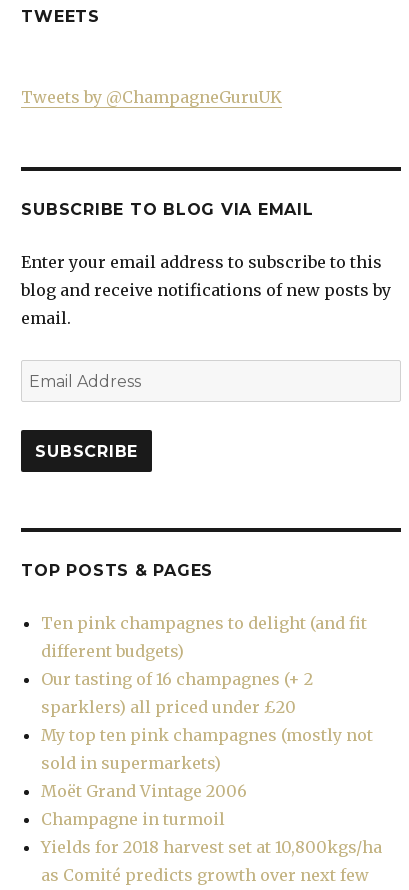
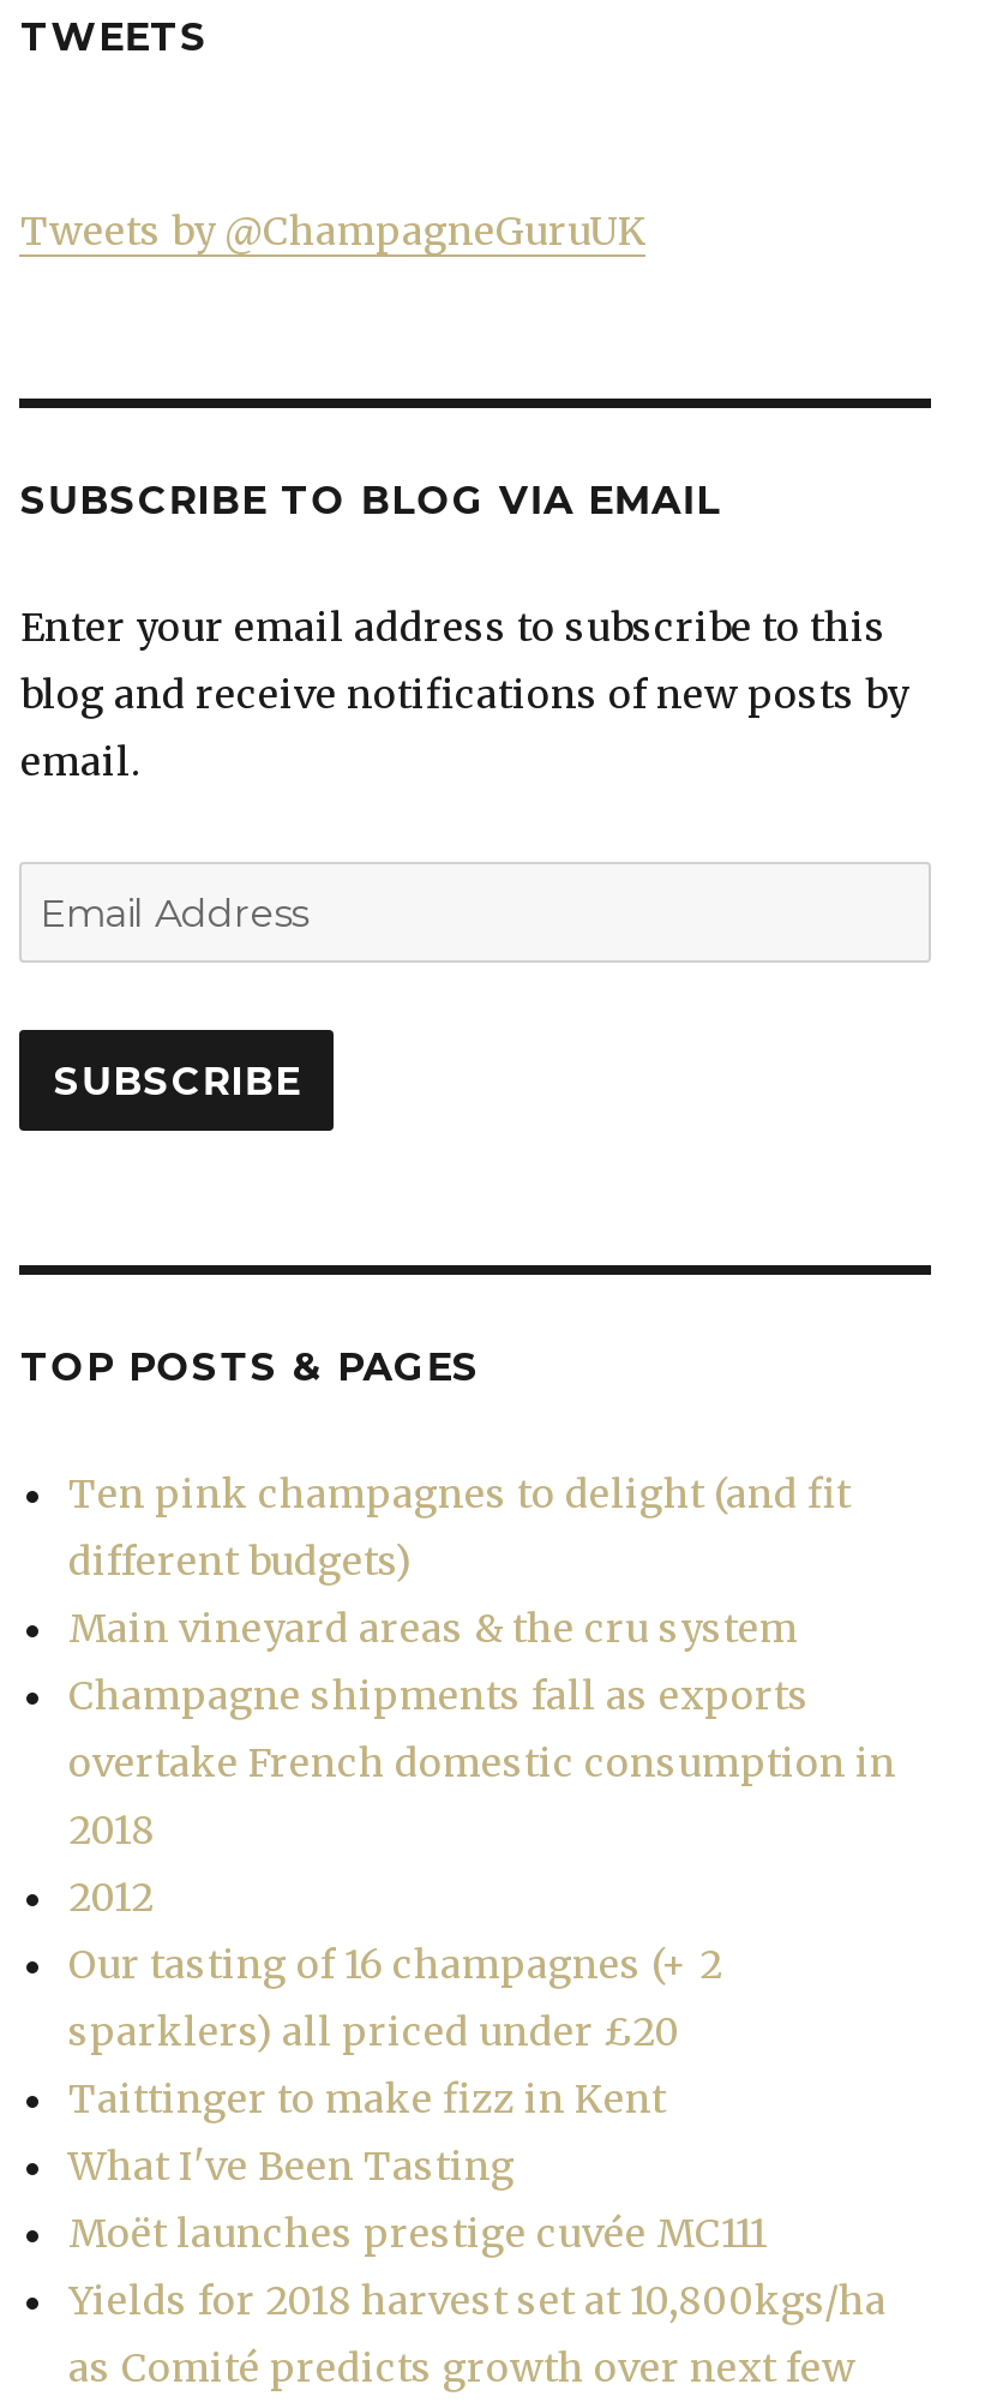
+ Main vineyard areas & the cru system
+ Champagne shipments fall as exports
+ overtake French domestic consumption in
+ 2018
+ 2012

moved down: Our tasting of 16 champagnes (+ 2 | sparklers) all priced under £20

- My top ten pink champagnes (mostly not
- sold in supermarkets)
- Moët Grand Vintage 2006
- Champagne in turmoil
+ Taittinger to make fizz in Kent
+ What I've Been Tasting
+ Moët launches prestige cuvée MC111
